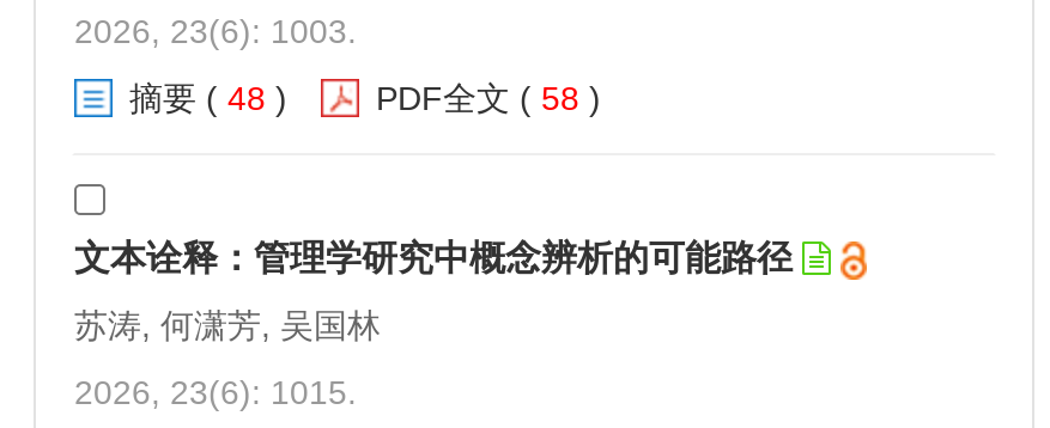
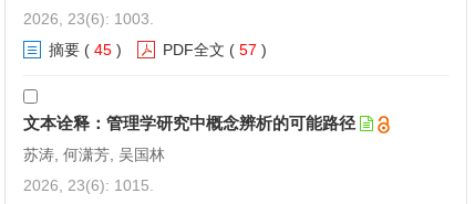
- 摘要( 48)
+ 摘要( 45)

- PDF全文 ( 58)
+ PDF全文 ( 57)
